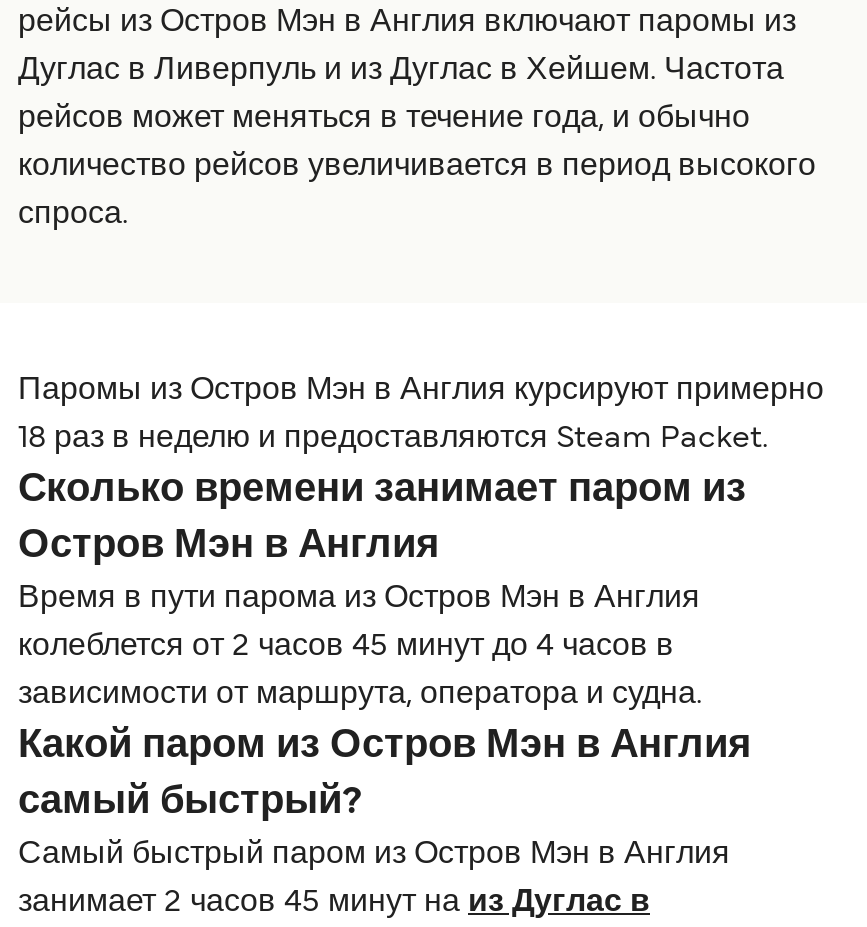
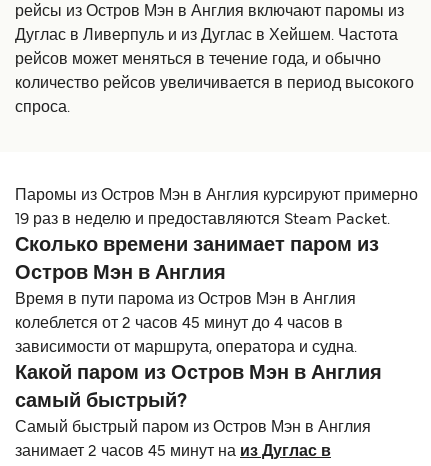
- 18 раз в неделю и предоставляются Steam Packet.
+ 19 раз в неделю и предоставляются Steam Packet.
